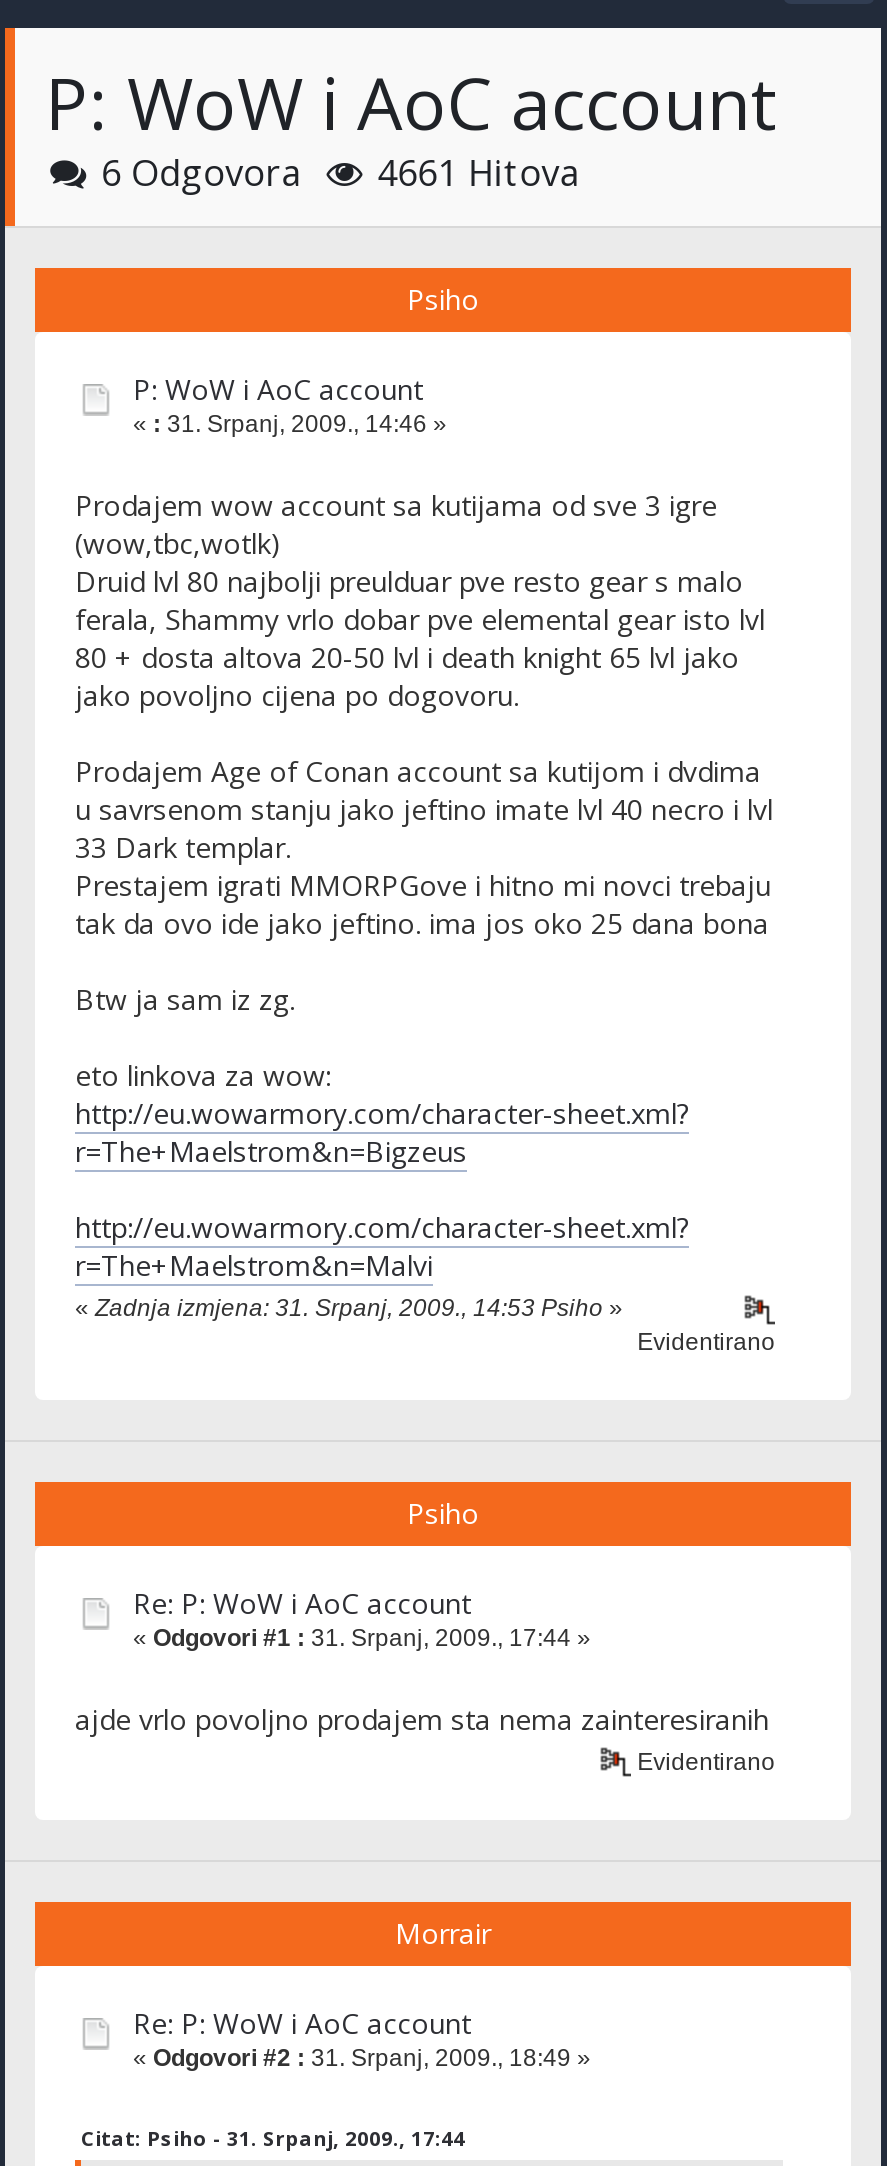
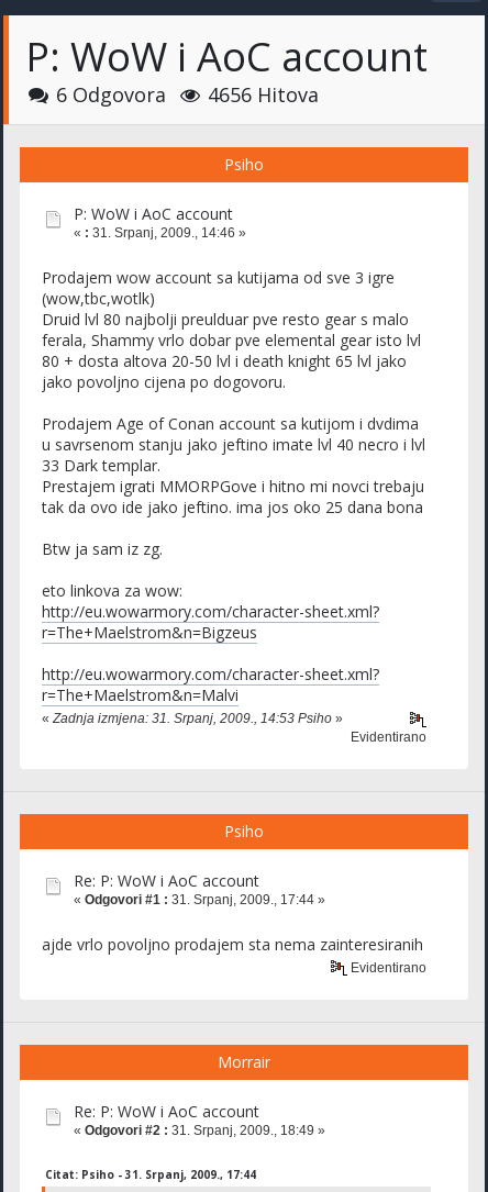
- 6 Odgovora 4661 Hitova
+ 6 Odgovora 4656 Hitova
